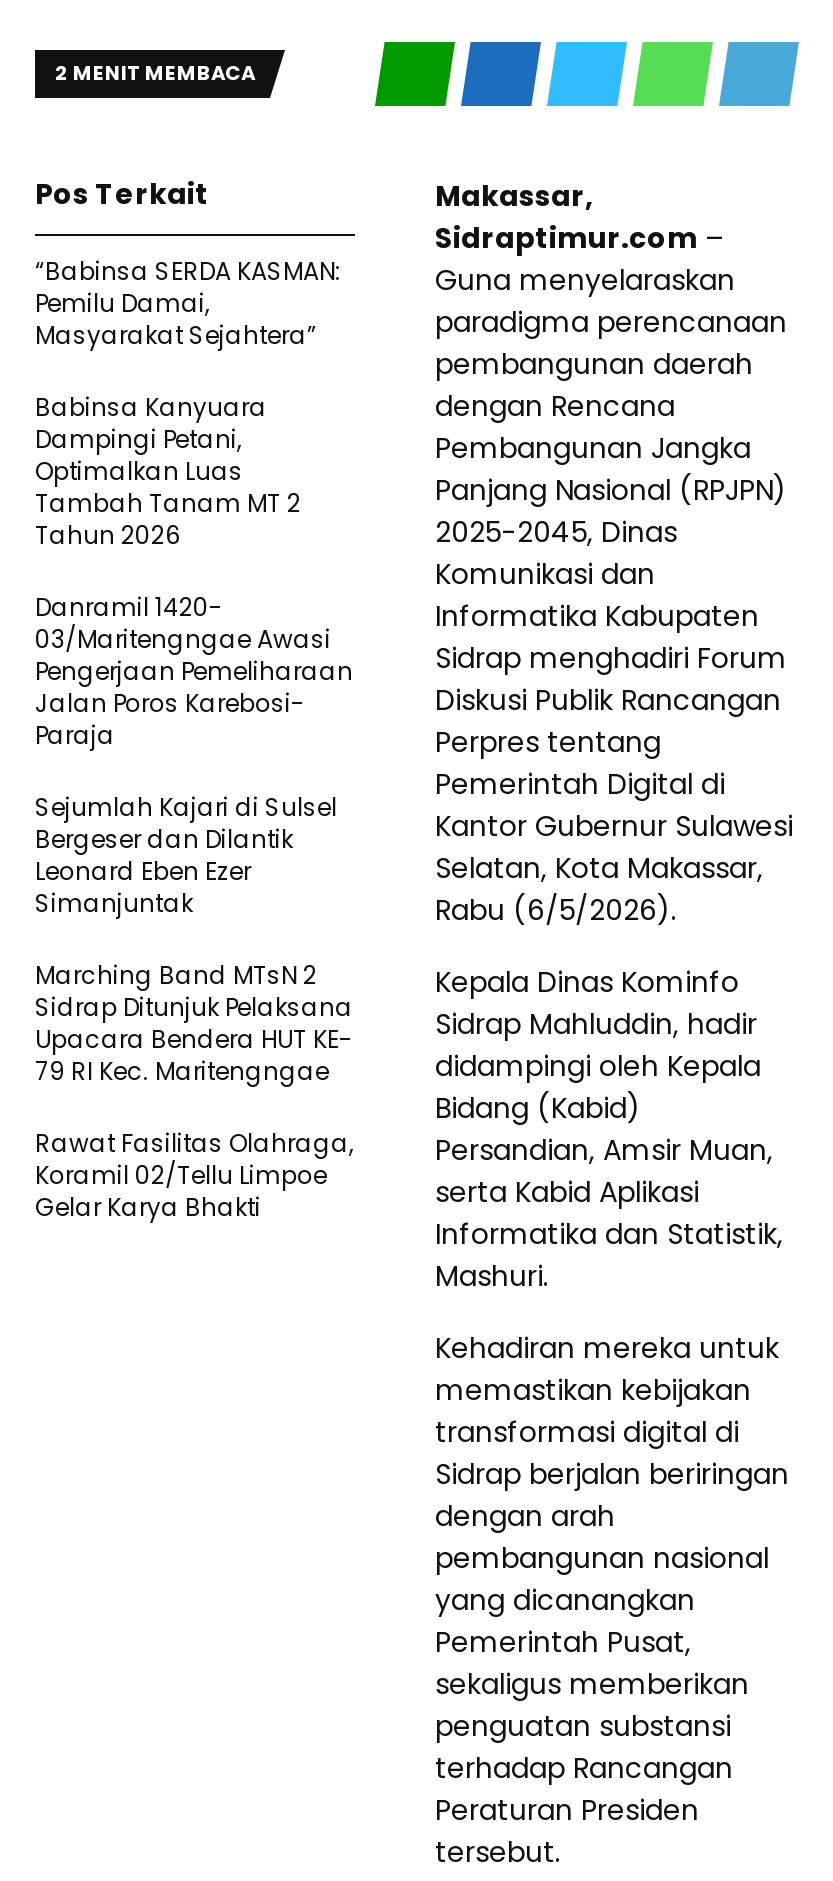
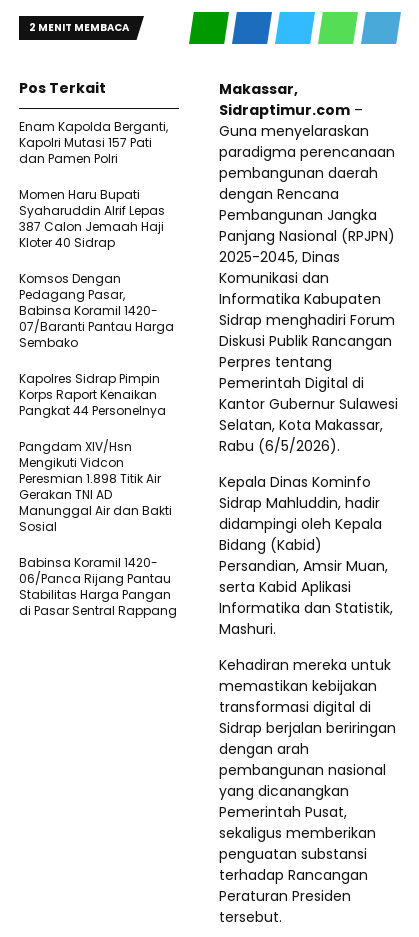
- “Babinsa SERDA KASMAN:
- Pemilu Damai,
- Masyarakat Sejahtera”
+ Enam Kapolda Berganti,
+ Kapolri Mutasi 157 Pati
+ dan Pamen Polri

- Babinsa Kanyuara
- Dampingi Petani,
- Optimalkan Luas
- Tambah Tanam MT 2
- Tahun 2026
+ Momen Haru Bupati
+ Syaharuddin Alrif Lepas
+ 387 Calon Jemaah Haji
+ Kloter 40 Sidrap

- Danramil 1420-
- 03/Maritengngae Awasi
- Pengerjaan Pemeliharaan
- Jalan Poros Karebosi-
- Paraja
+ Komsos Dengan
+ Pedagang Pasar,
+ Babinsa Koramil 1420-
+ 07/Baranti Pantau Harga
+ Sembako

- Sejumlah Kajari di Sulsel
- Bergeser dan Dilantik
- Leonard Eben Ezer
- Simanjuntak
+ Kapolres Sidrap Pimpin
+ Korps Raport Kenaikan
+ Pangkat 44 Personelnya

- Marching Band MTsN 2
- Sidrap Ditunjuk Pelaksana
- Upacara Bendera HUT KE-
- 79 RI Kec. Maritengngae
+ Pangdam XIV/Hsn
+ Mengikuti Vidcon
+ Peresmian 1.898 Titik Air
+ Gerakan TNI AD
+ Manunggal Air dan Bakti
+ Sosial

- Rawat Fasilitas Olahraga,
- Koramil 02/Tellu Limpoe
- Gelar Karya Bhakti
+ Babinsa Koramil 1420-
+ 06/Panca Rijang Pantau
+ Stabilitas Harga Pangan
+ di Pasar Sentral Rappang
